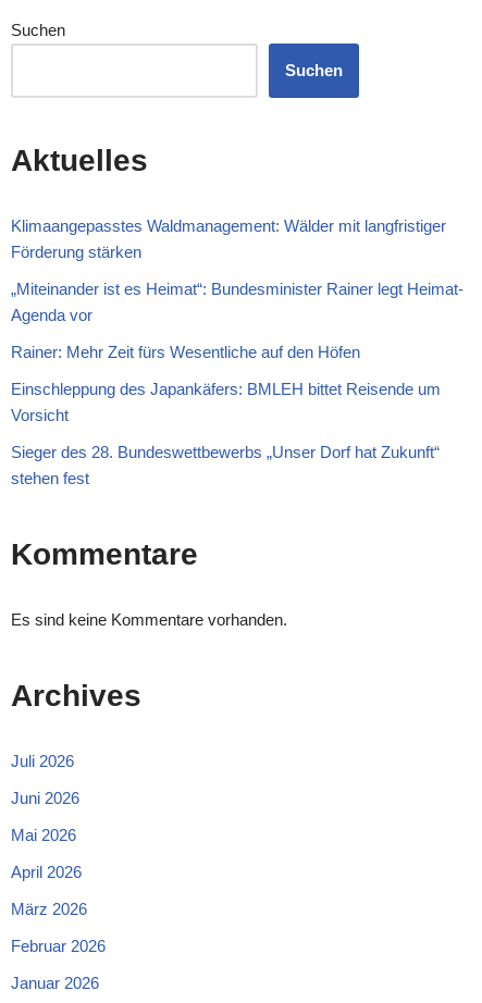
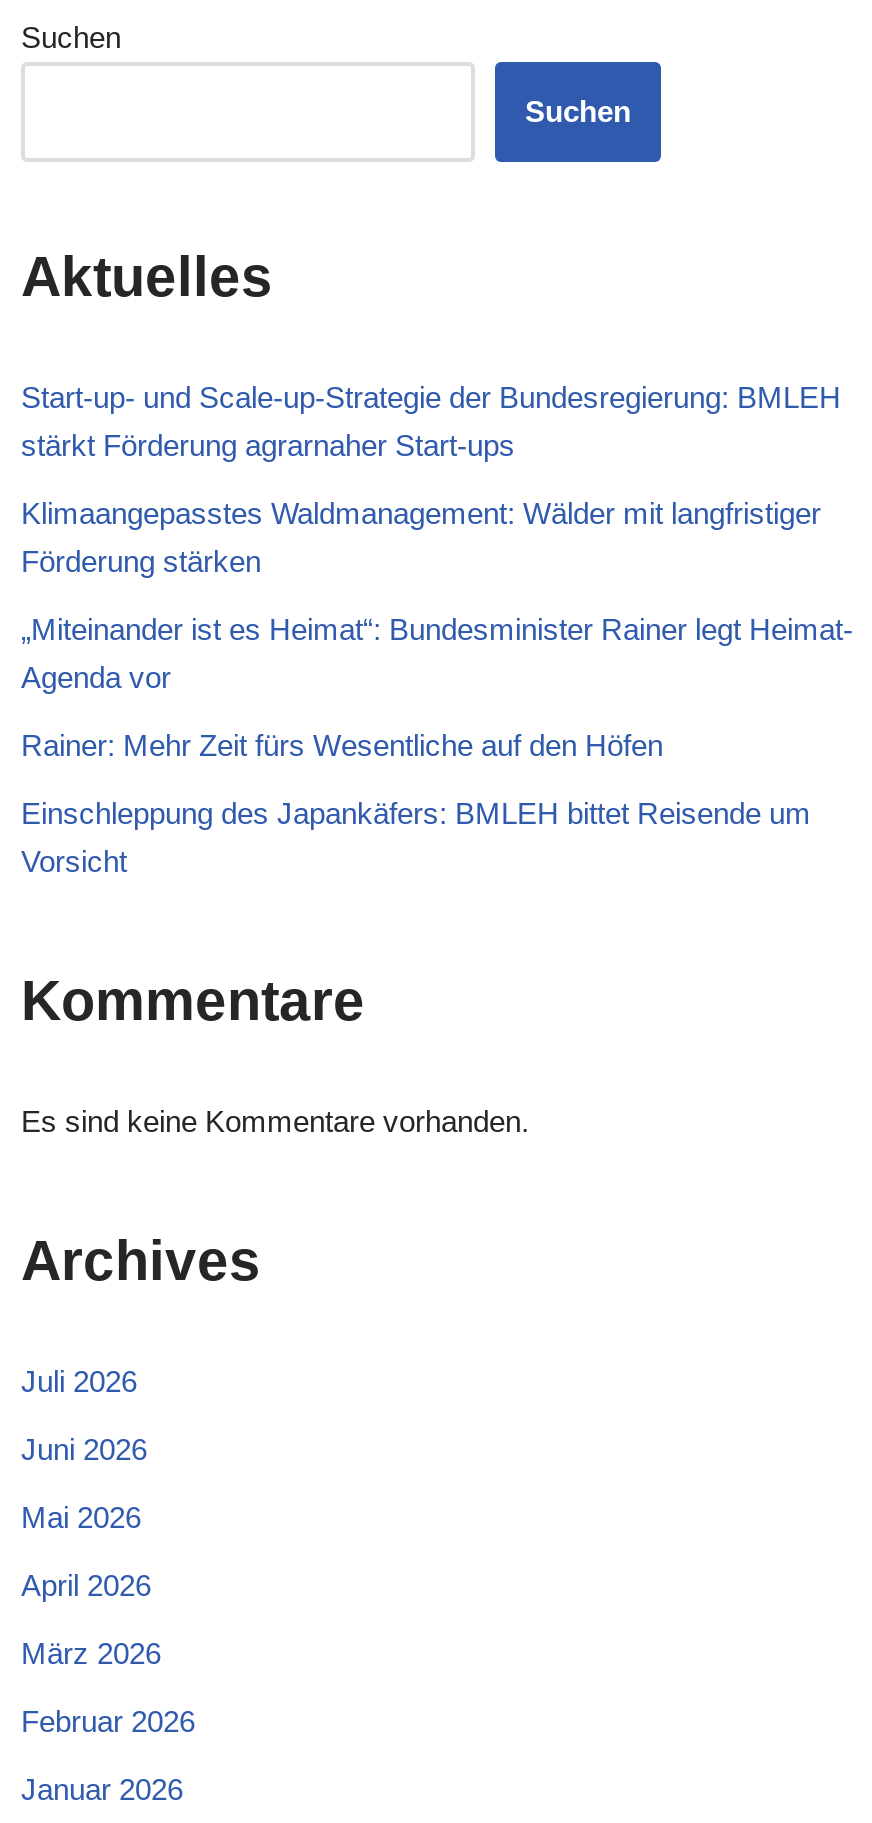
+ Start-up- und Scale-up-Strategie der Bundesregierung: BMLEH
+ stärkt Förderung agrarnaher Start-ups

moved down: Klimaangepasstes Waldmanagement: Wälder mit langfristiger | Förderung stärken | „Miteinander ist es Heimat“: Bundesminister Rainer legt Heimat- | Agenda vor | Rainer: Mehr Zeit fürs Wesentliche auf den Höfen | Einschleppung des Japankäfers: BMLEH bittet Reisende um | Vorsicht

- Sieger des 28. Bundeswettbewerbs „Unser Dorf hat Zukunft“
- stehen fest
